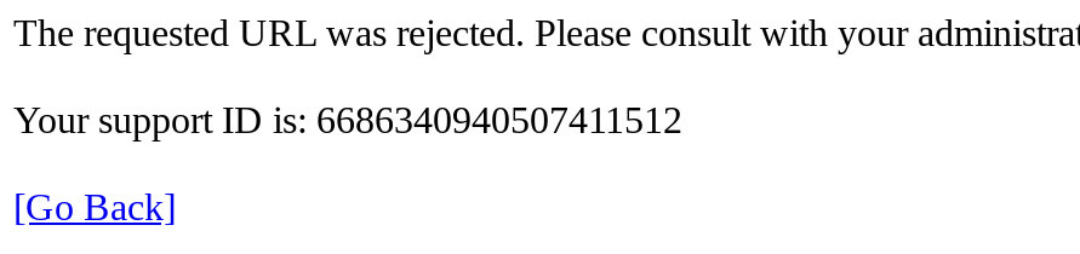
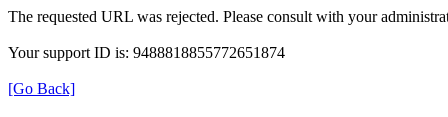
- Your support ID is: 6686340940507411512
+ Your support ID is: 9488818855772651874
